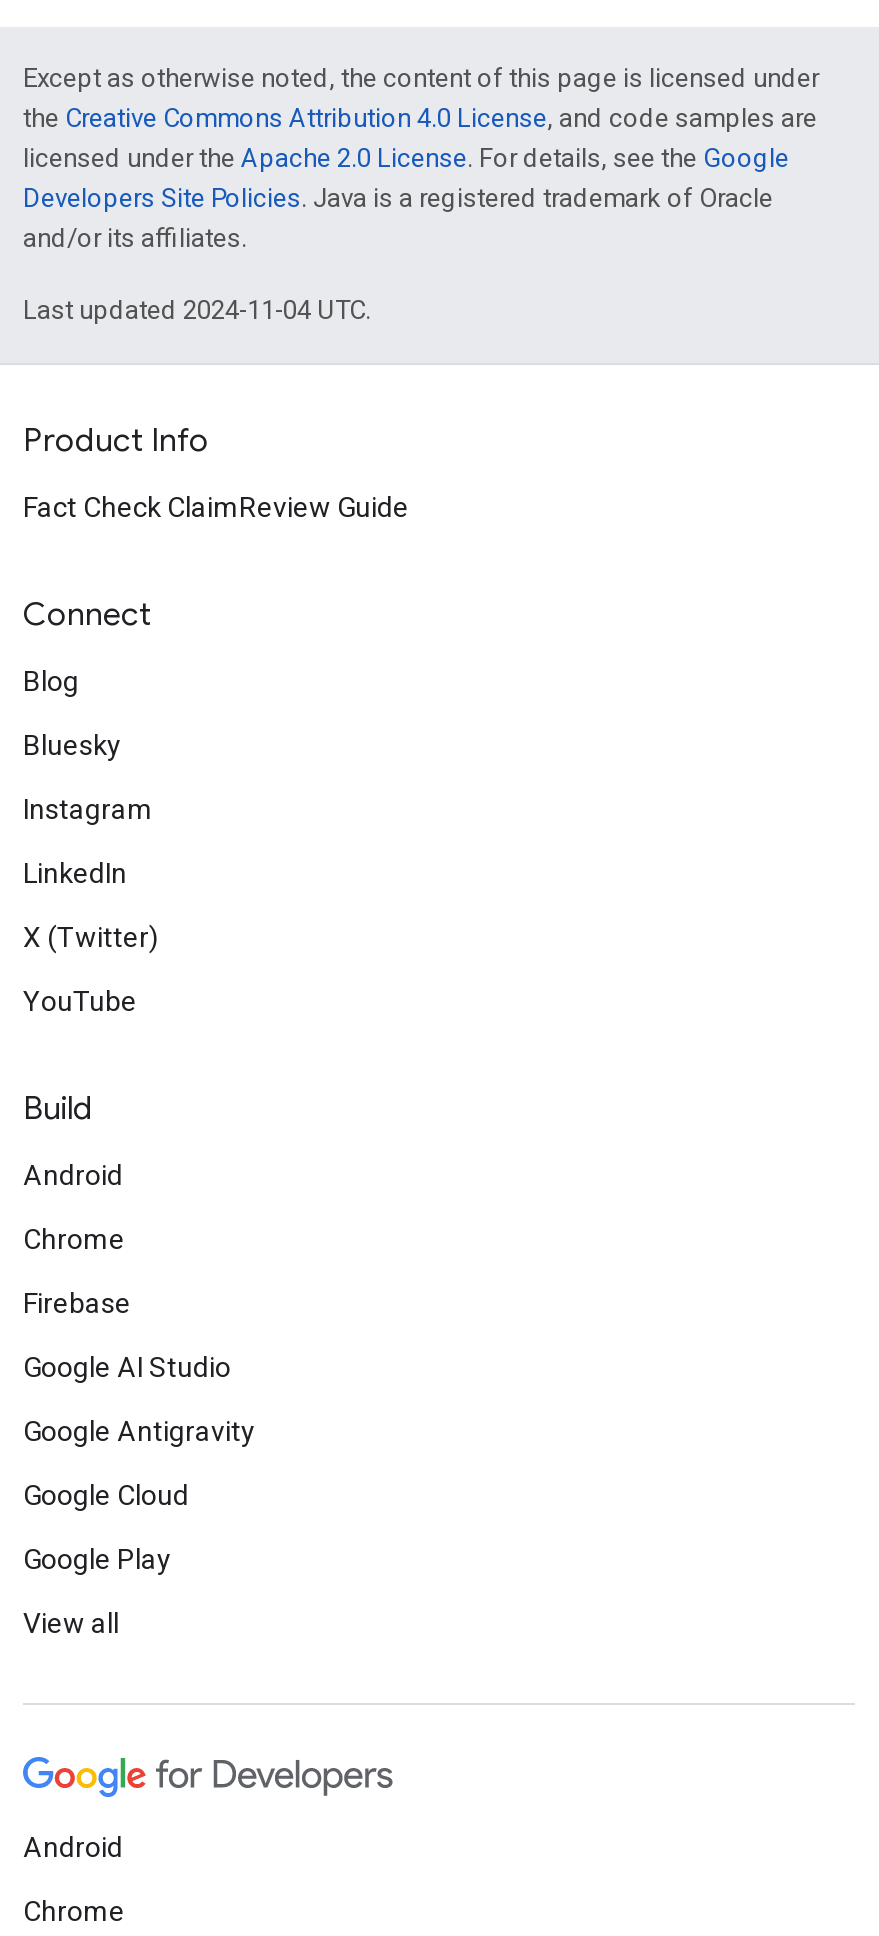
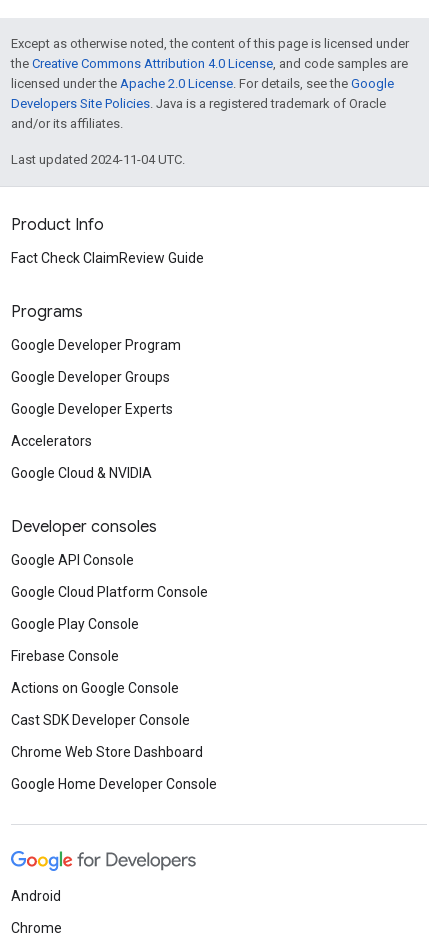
- Connect
- Blog
- Bluesky
- Instagram
- LinkedIn
- X (Twitter)
- YouTube
- Build
- Android
- Chrome
- Firebase
- Google AI Studio
- Google Antigravity
- Google Cloud
- Google Play
- View all
+ Programs
+ Google Developer Program
+ Google Developer Groups
+ Google Developer Experts
+ Accelerators
+ Google Cloud & NVIDIA
+ Developer consoles
+ Google API Console
+ Google Cloud Platform Console
+ Google Play Console
+ Firebase Console
+ Actions on Google Console
+ Cast SDK Developer Console
+ Chrome Web Store Dashboard
+ Google Home Developer Console
